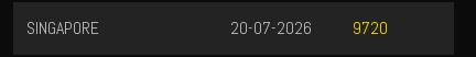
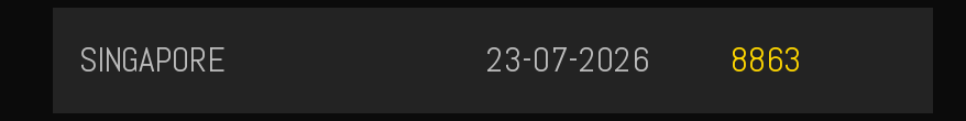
- 20-07-2026
+ 23-07-2026

- 9720
+ 8863
